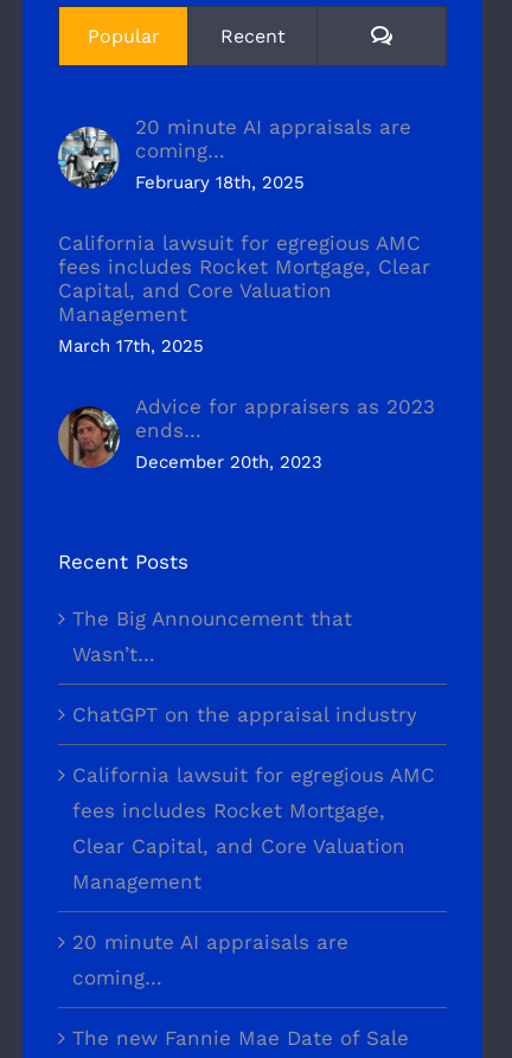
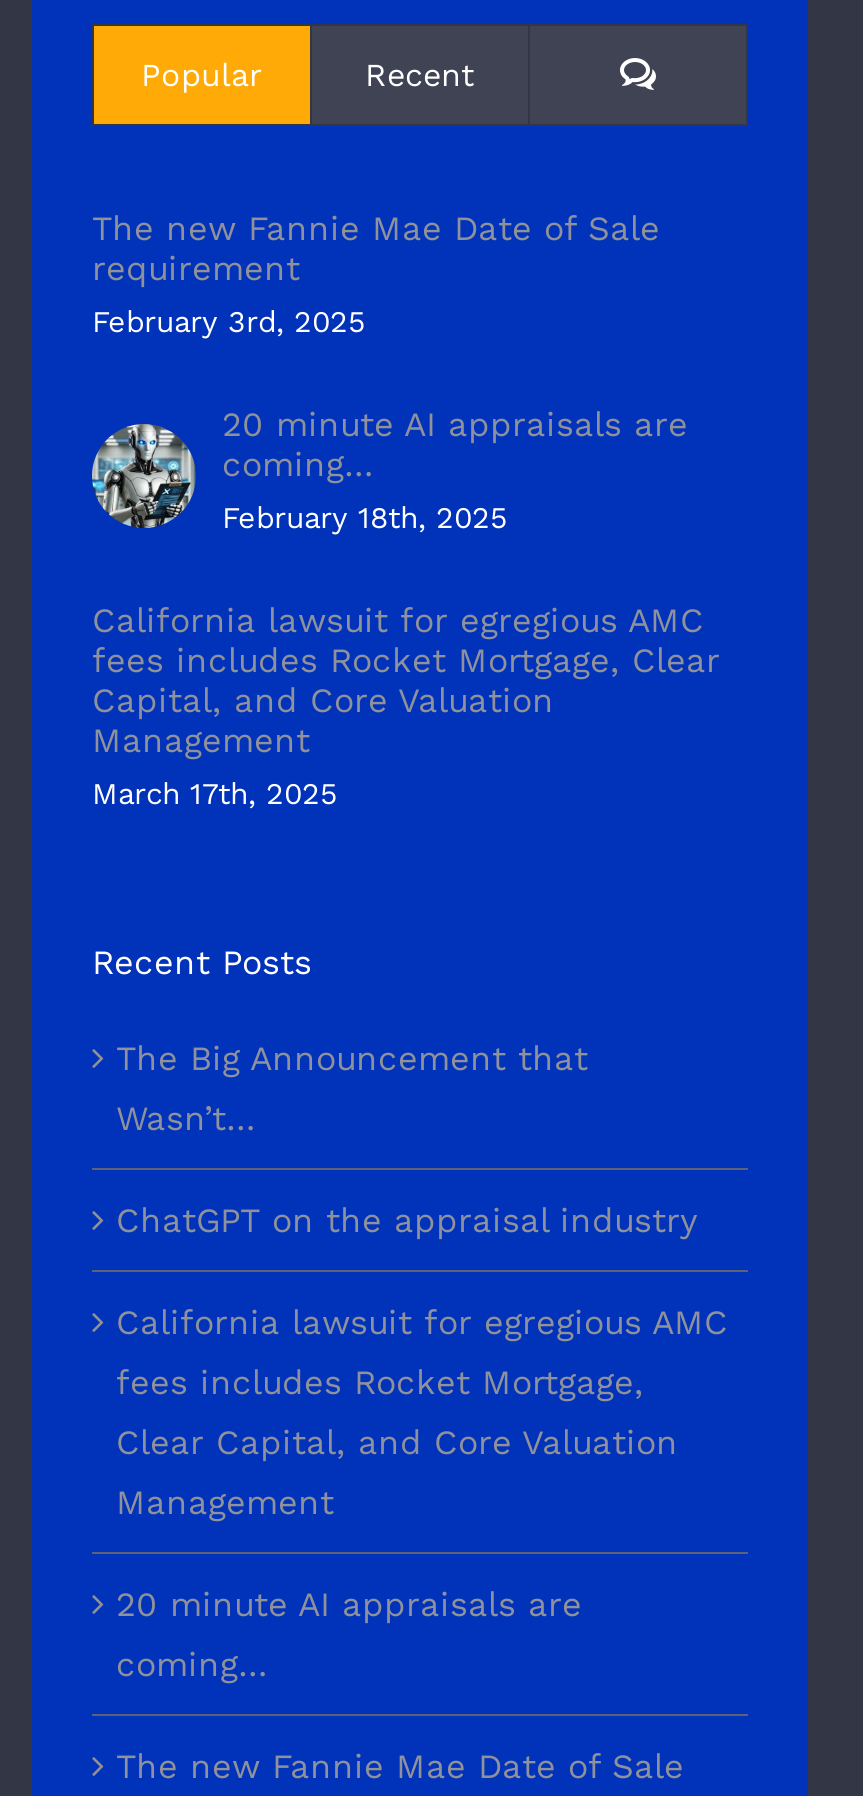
+ The new Fannie Mae Date of Sale
+ requirement
+ February 3rd, 2025

moved down: [image] | 20 minute AI appraisals are | coming… | ... | Management | March 17th, 2025

- [image]
- Advice for appraisers as 2023
- ends…
- December 20th, 2023
